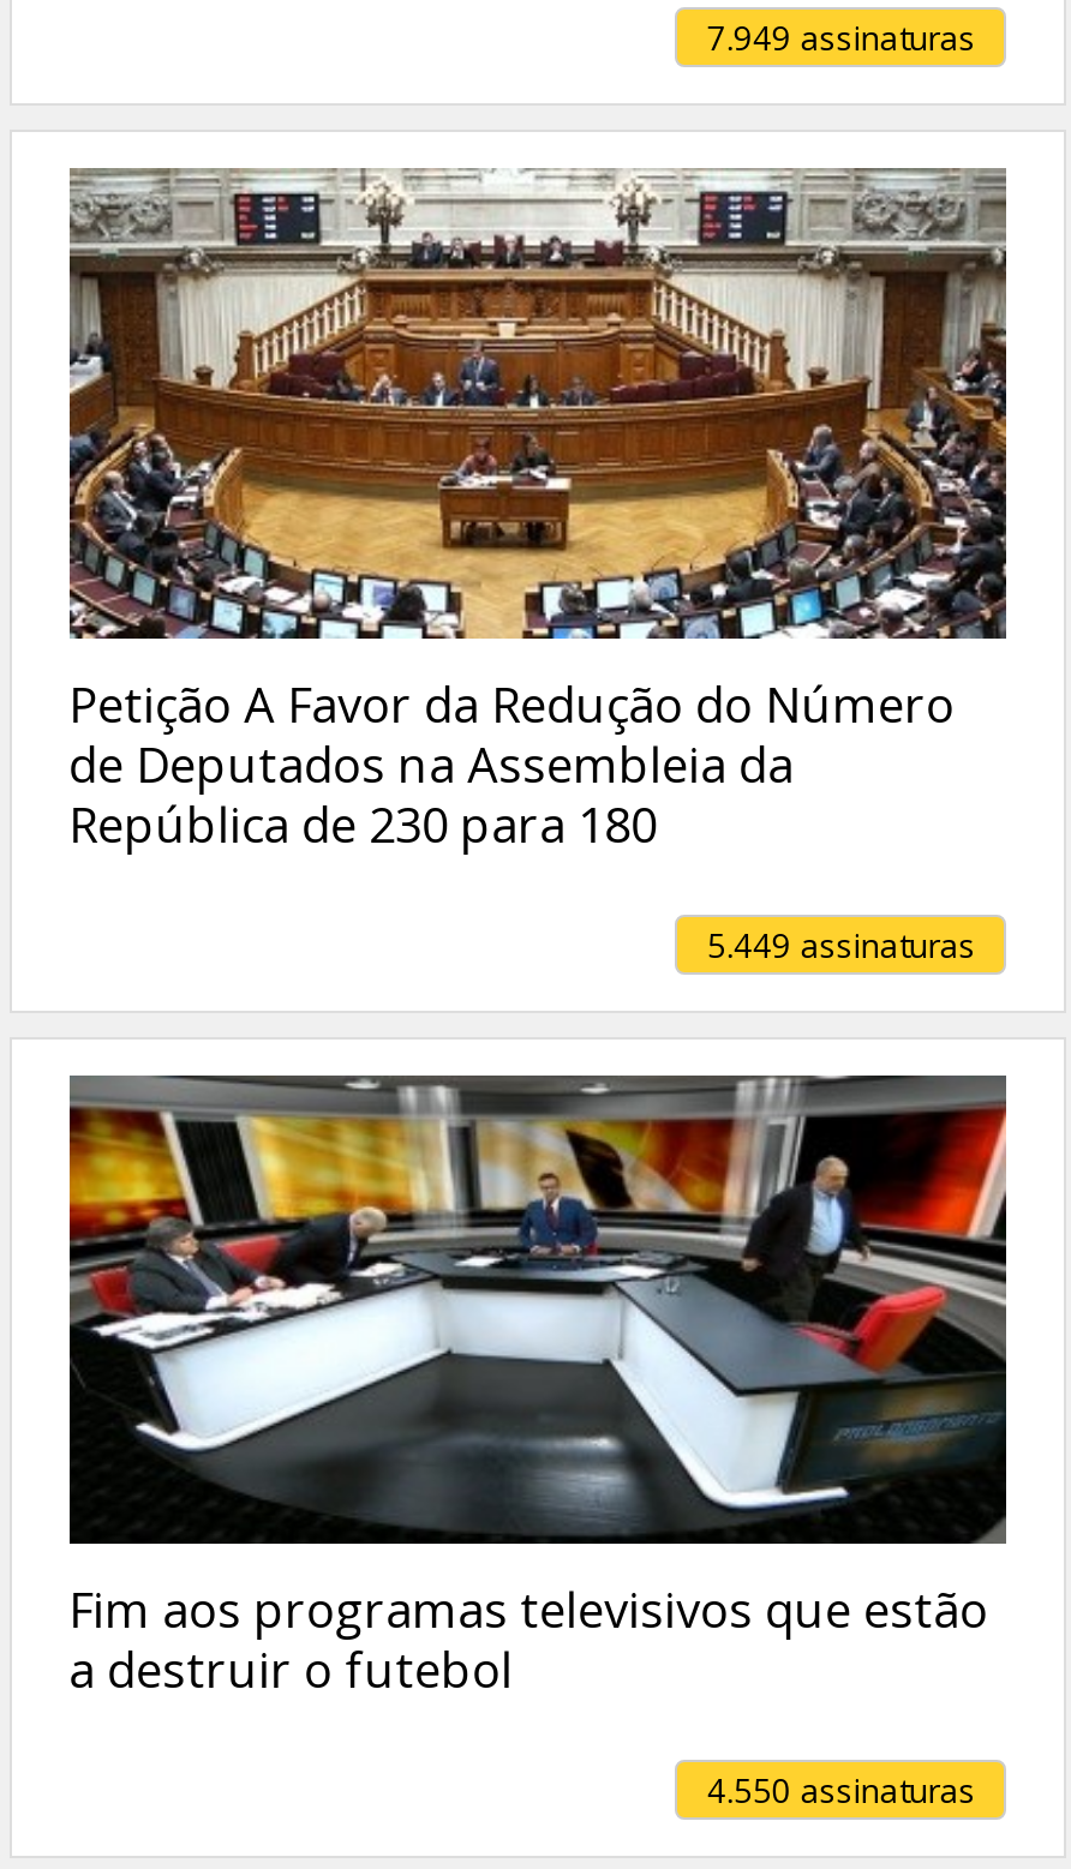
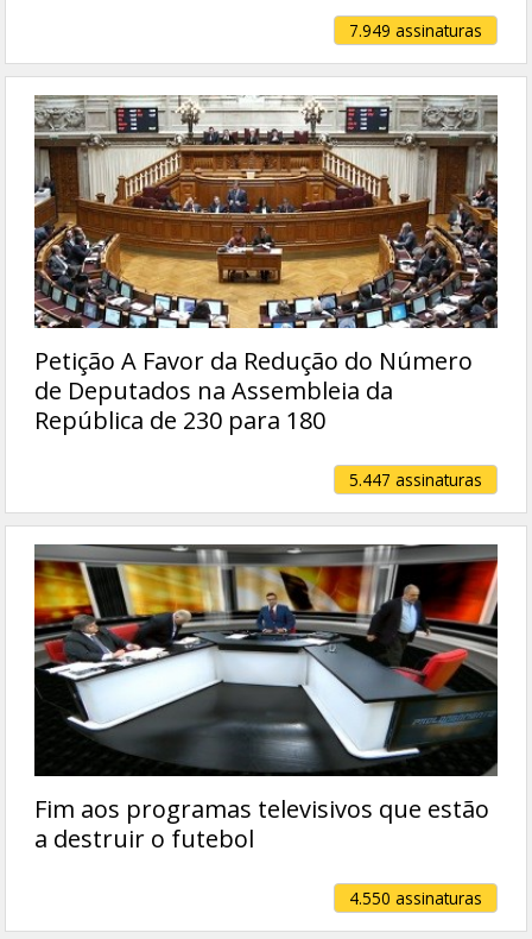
- 5.449 assinaturas
+ 5.447 assinaturas
